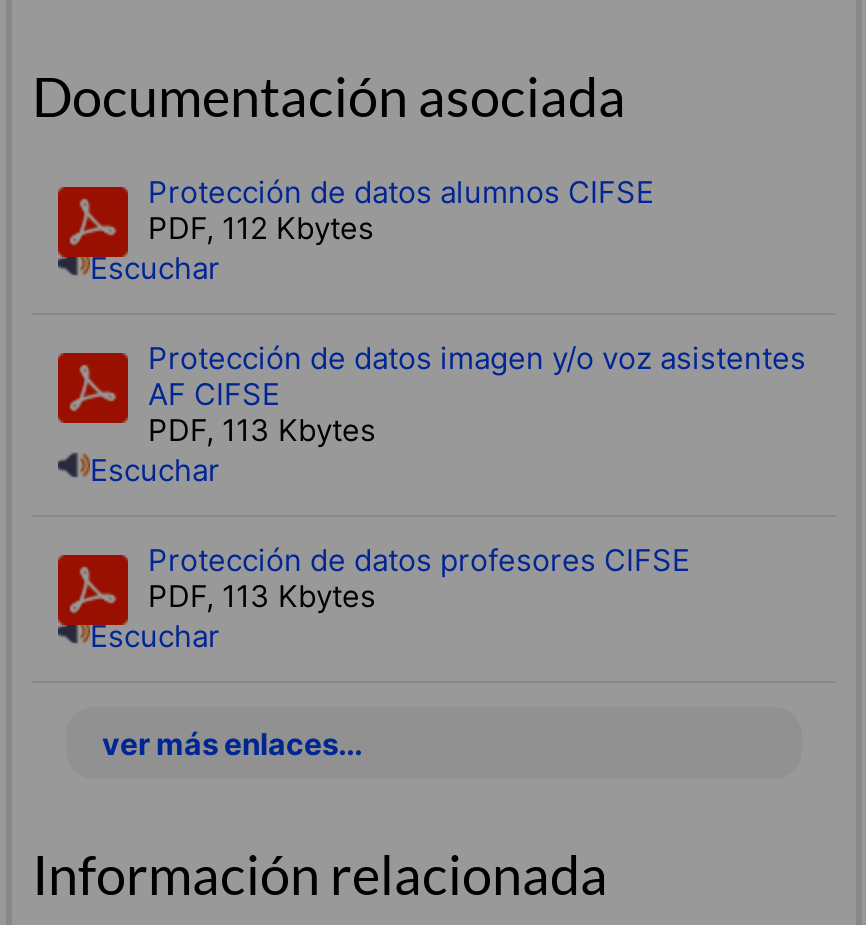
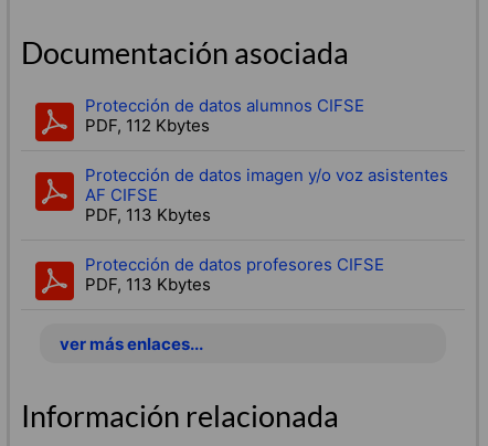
- Escuchar

- Escuchar

- Escuchar
